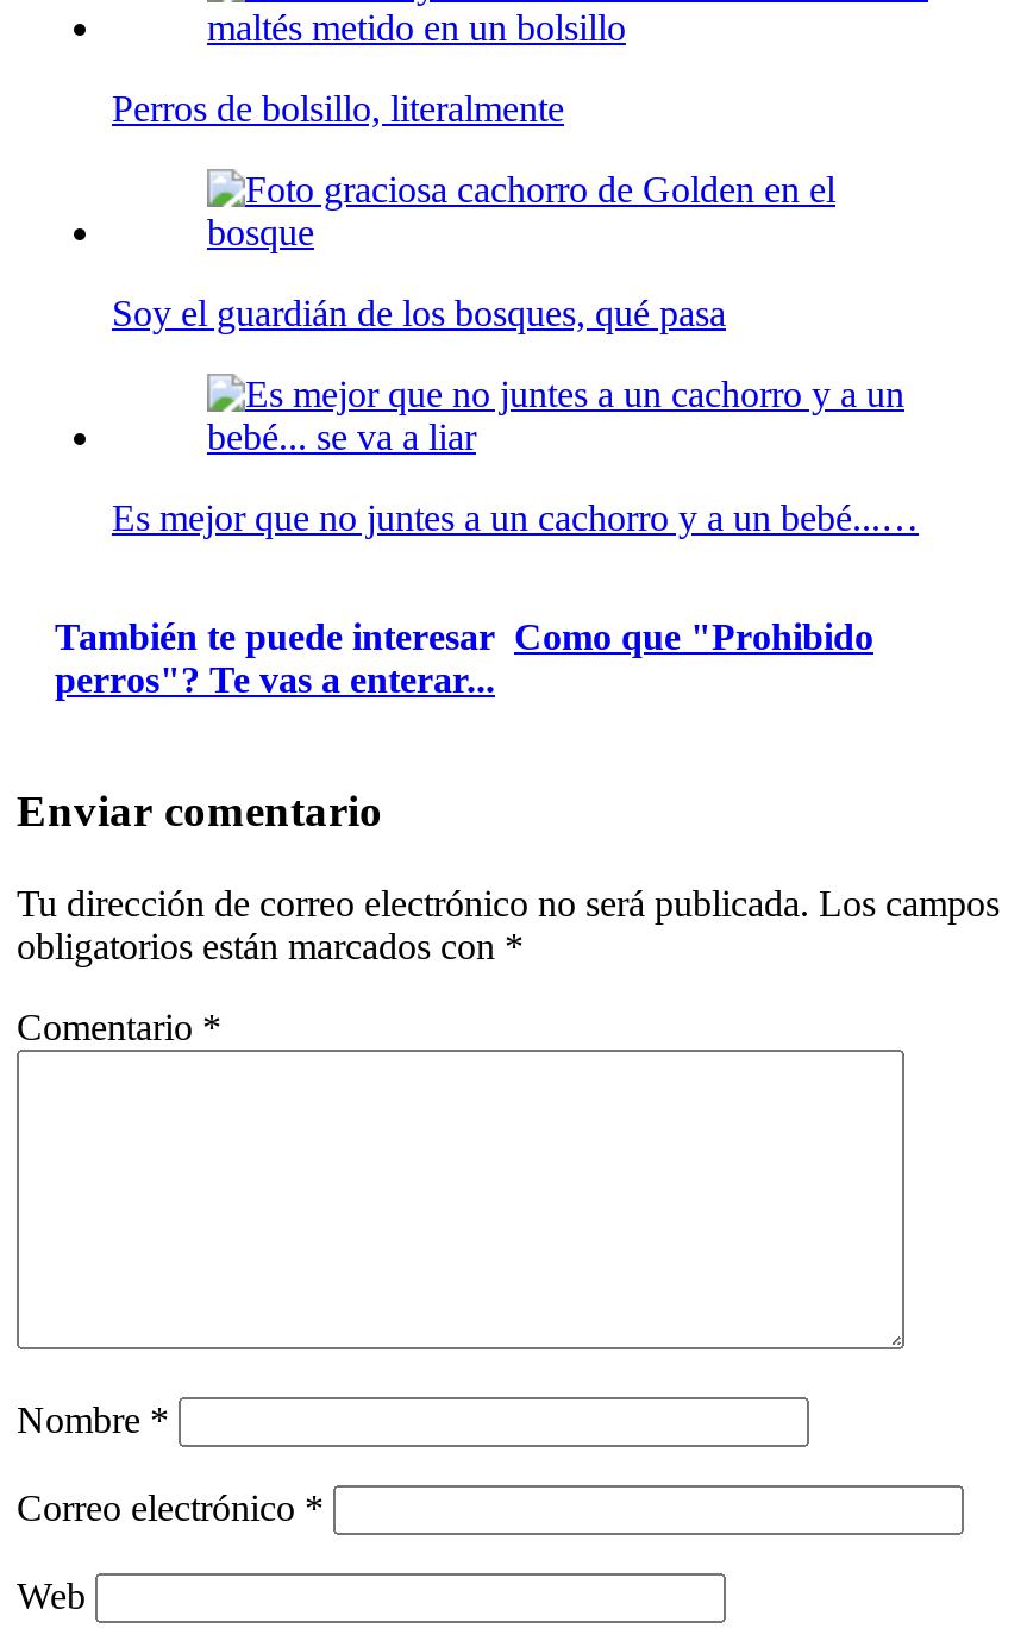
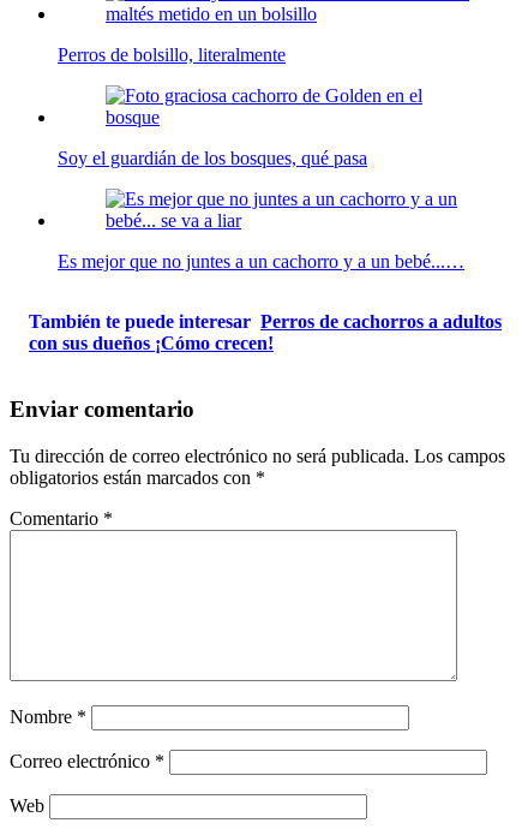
- También te puede interesar Como que "Prohibido
- perros"? Te vas a enterar...
+ También te puede interesar Perros de cachorros a adultos
+ con sus dueños ¡Cómo crecen!
